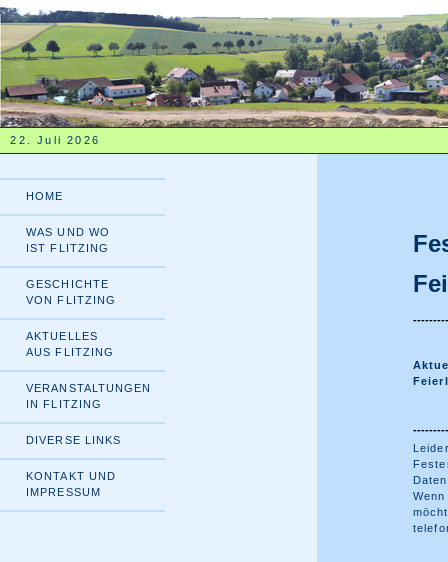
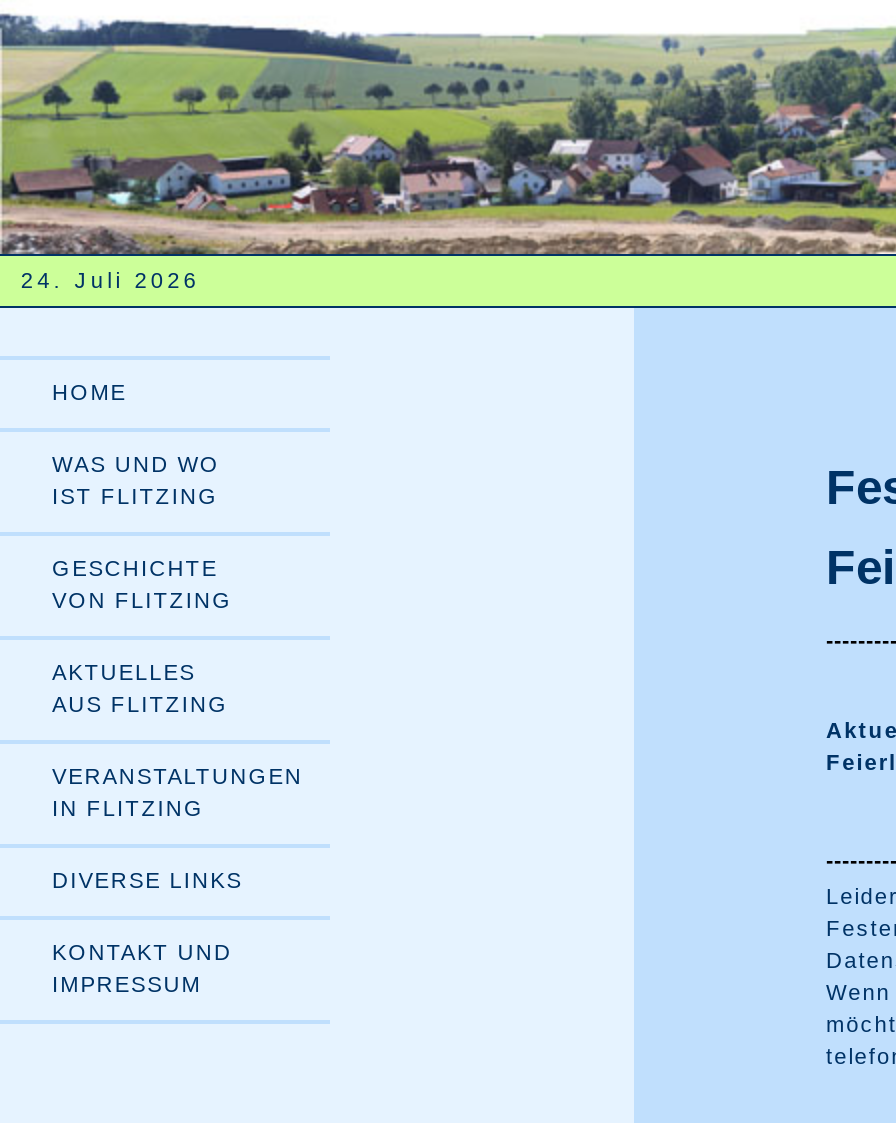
- 22. Juli 2026
+ 24. Juli 2026
